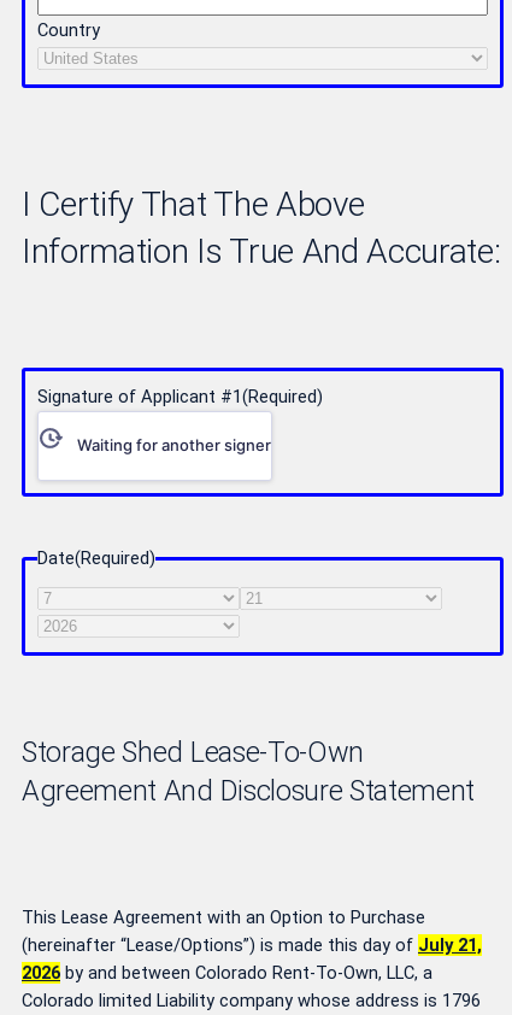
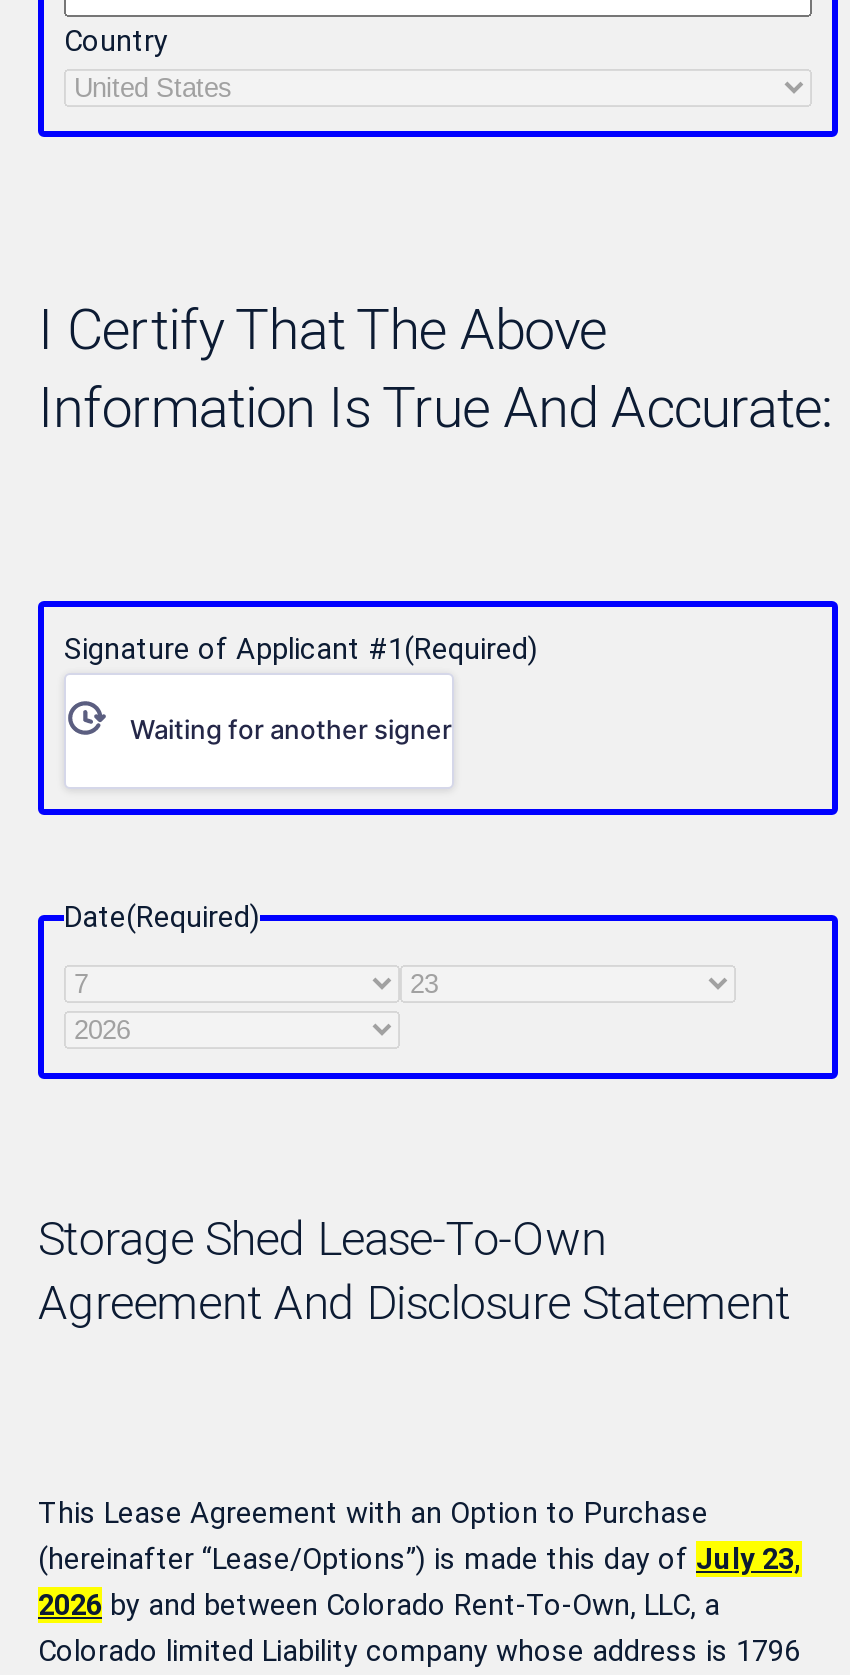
- (hereinafter “Lease/Options”) is made this day of July 21,
+ (hereinafter “Lease/Options”) is made this day of July 23,
